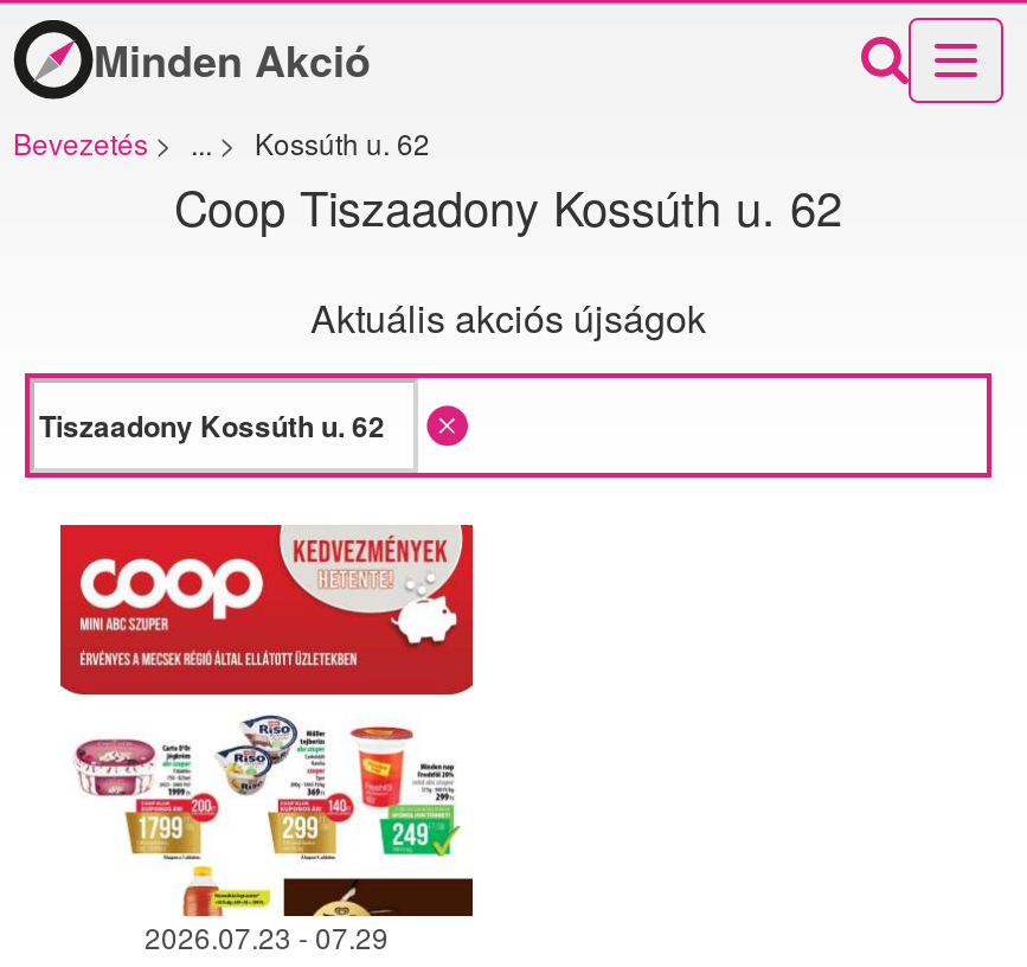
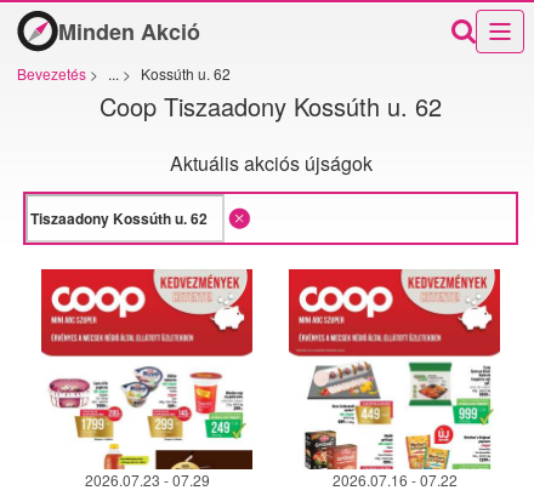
+ [image]
+ 2026.07.16 - 07.22
